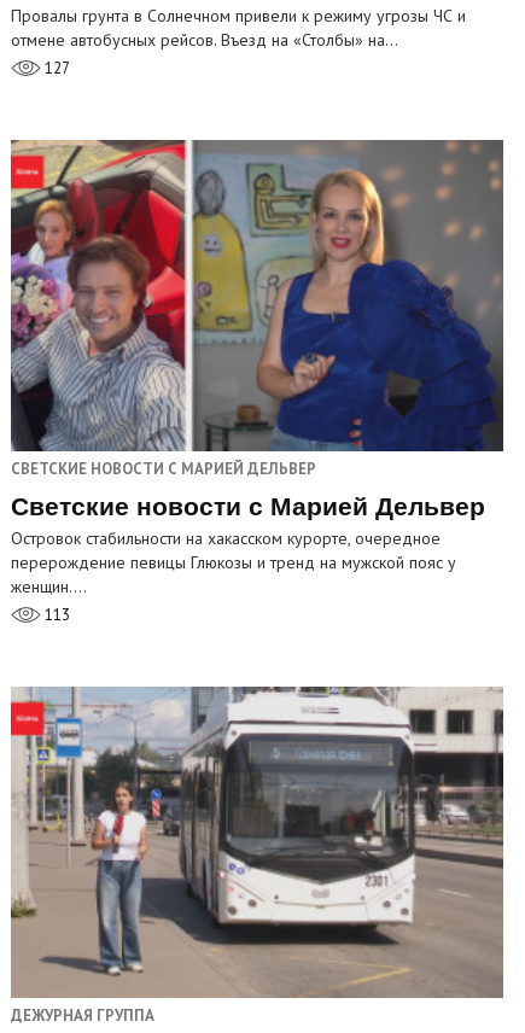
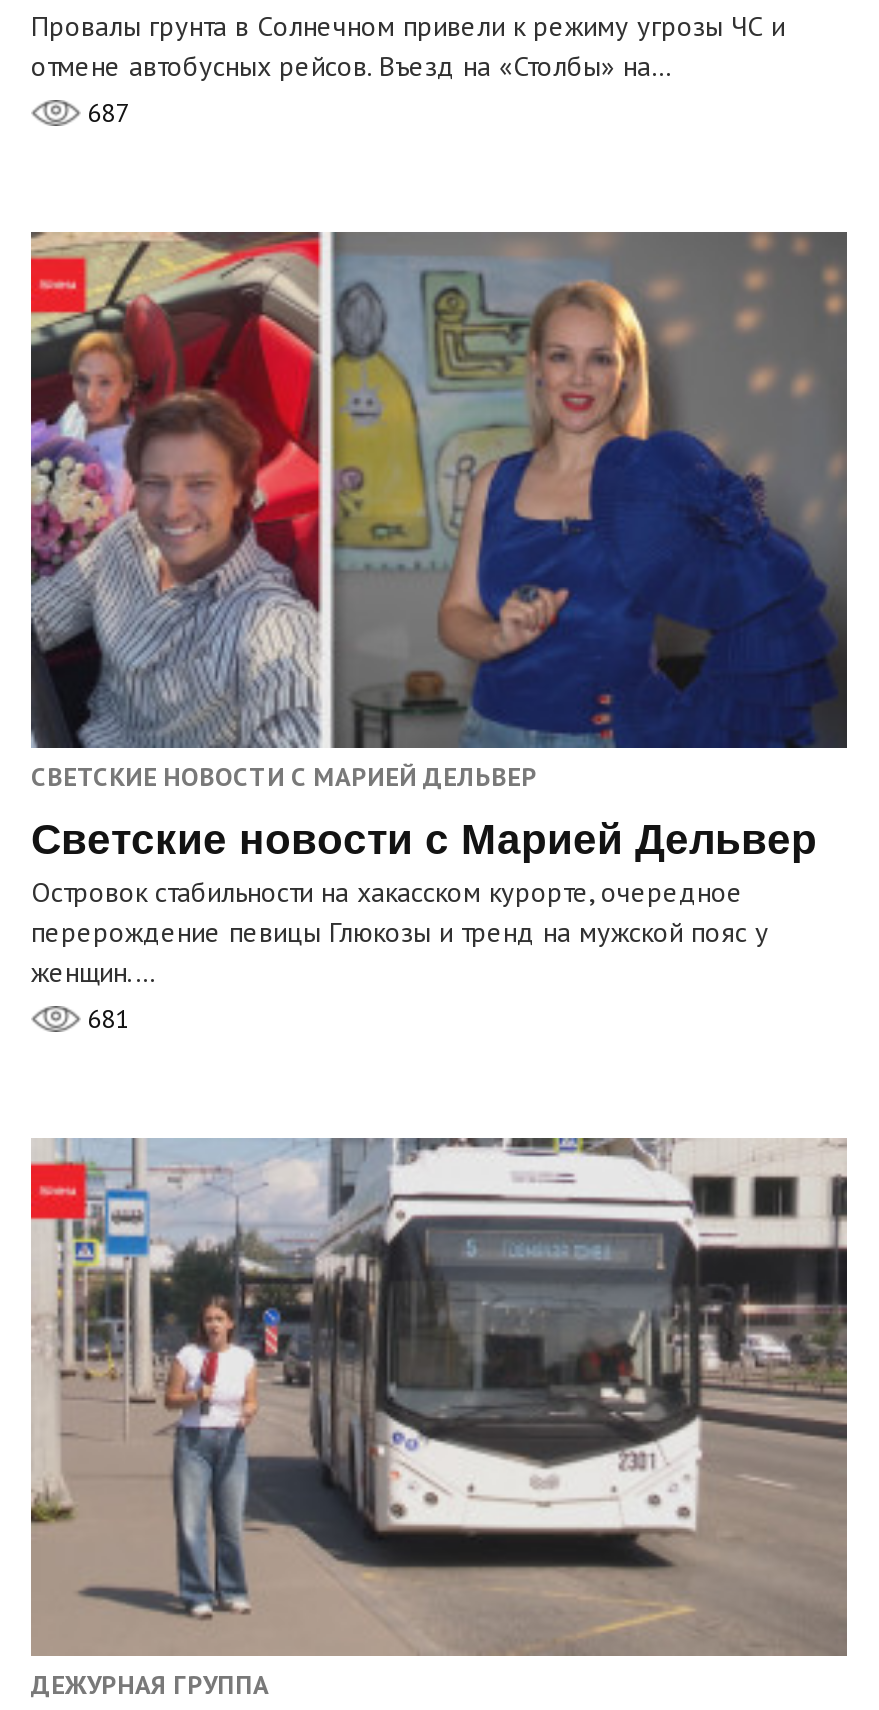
- 127
+ 687

- 113
+ 681
